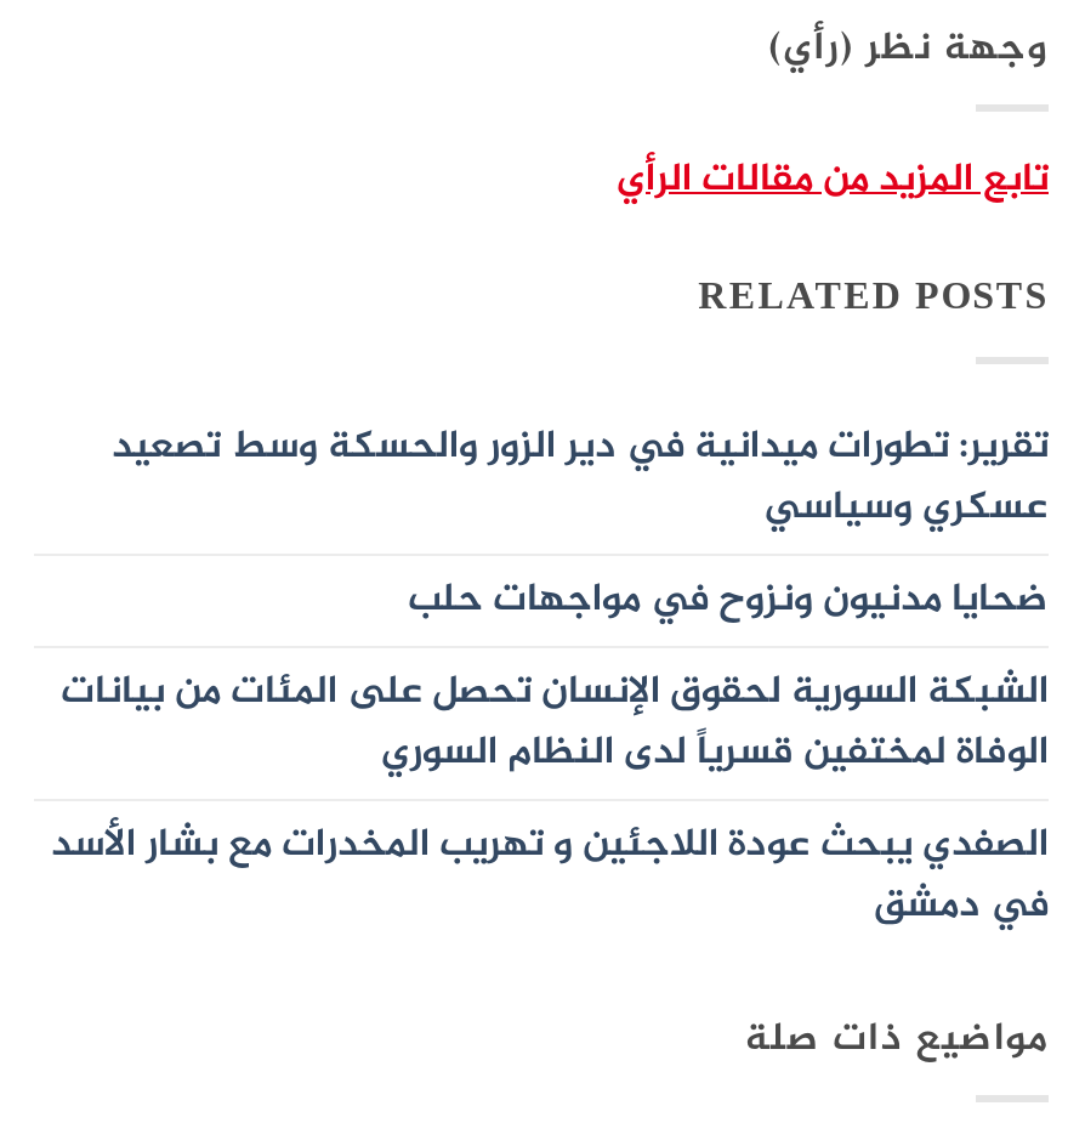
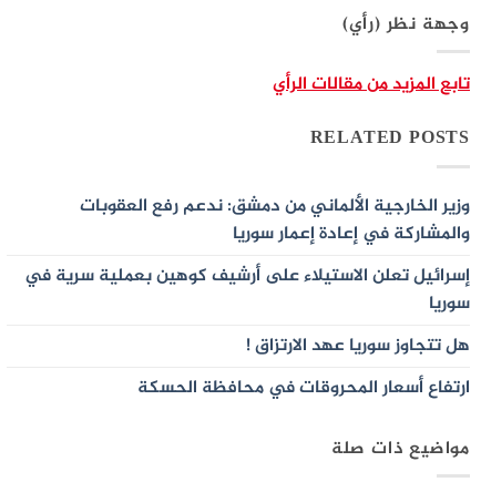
- تقرير: تطورات ميدانية في دير الزور والحسكة وسط تصعيد
- عسكري وسياسي
- ضحايا مدنيون ونزوح في مواجهات حلب
- الشبكة السورية لحقوق الإنسان تحصل على المئات من بيانات
- الوفاة لمختفين قسرياً لدى النظام السوري
- الصفدي يبحث عودة اللاجئين و تهريب المخدرات مع بشار الأسد
- في دمشق
+ وزير الخارجية الألماني من دمشق: ندعم رفع العقوبات
+ والمشاركة في إعادة إعمار سوريا
+ إسرائيل تعلن الاستيلاء على أرشيف كوهين بعملية سرية في
+ سوريا
+ هل تتجاوز سوريا عهد الارتزاق !
+ ارتفاع أسعار المحروقات في محافظة الحسكة
